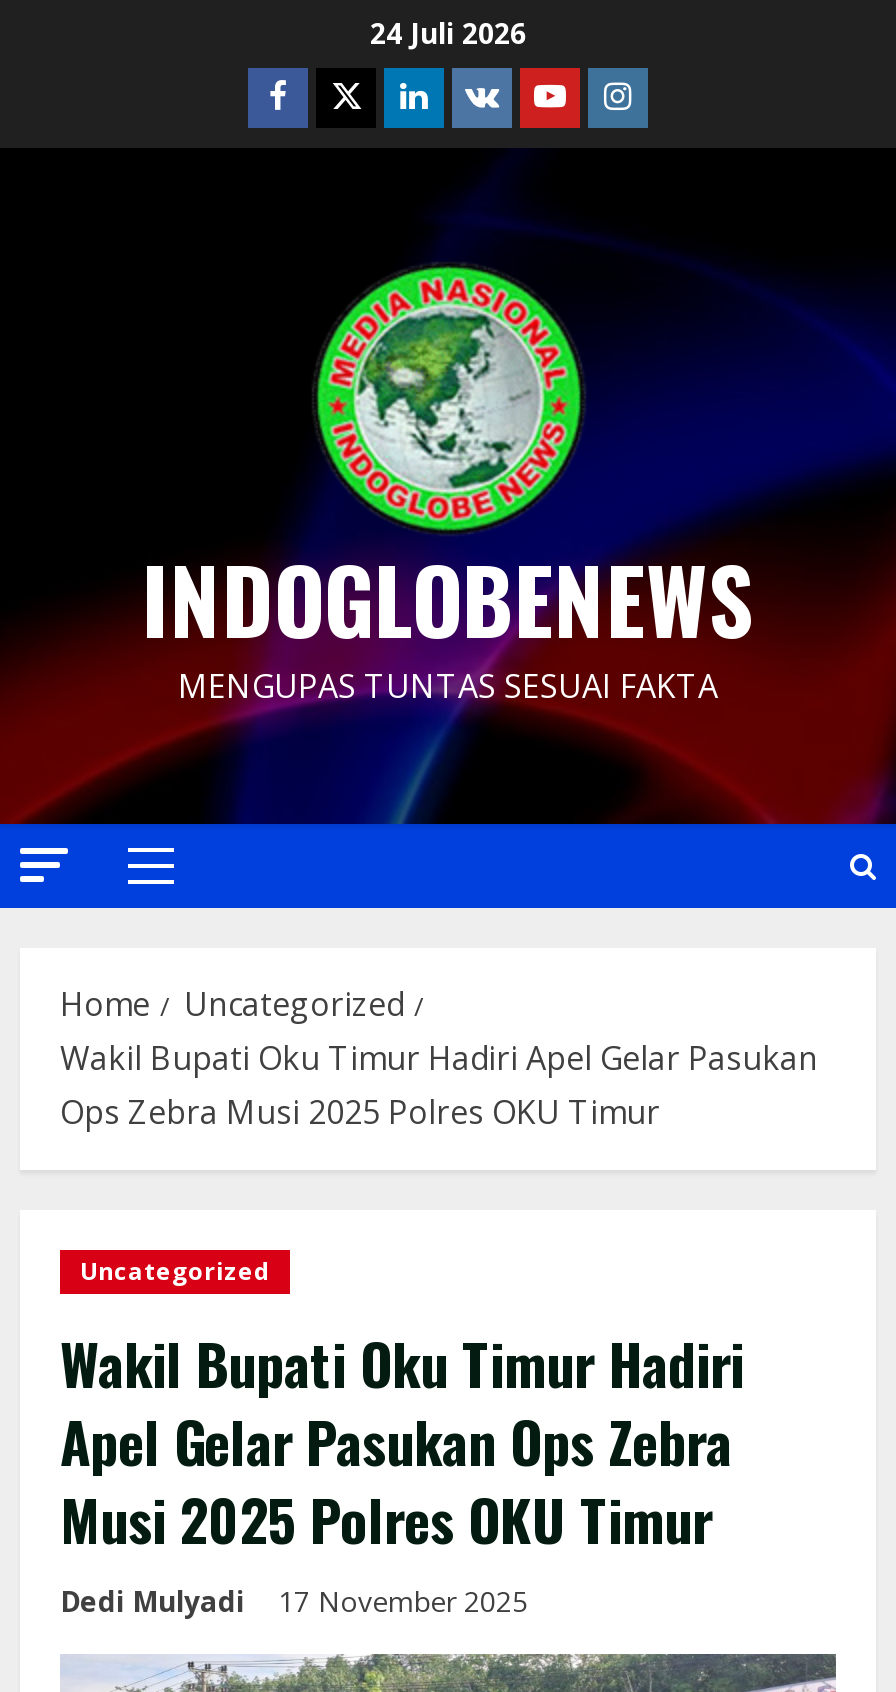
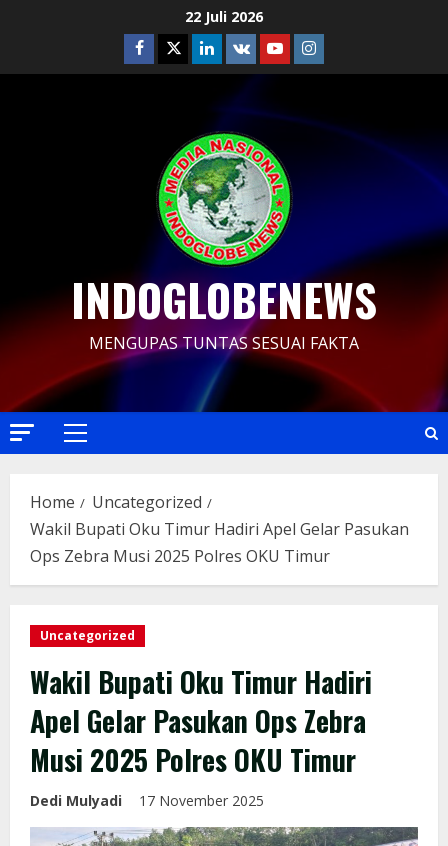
- 24 Juli 2026
+ 22 Juli 2026
